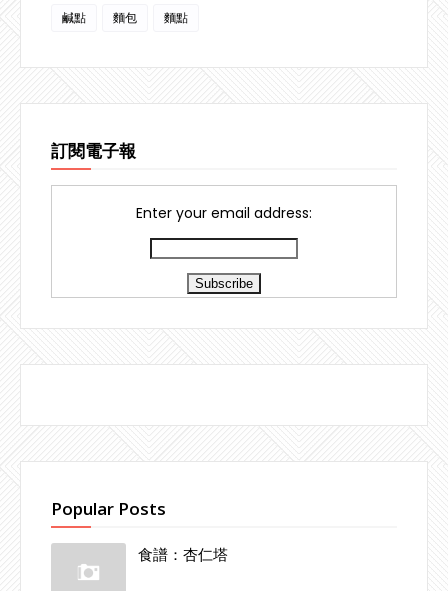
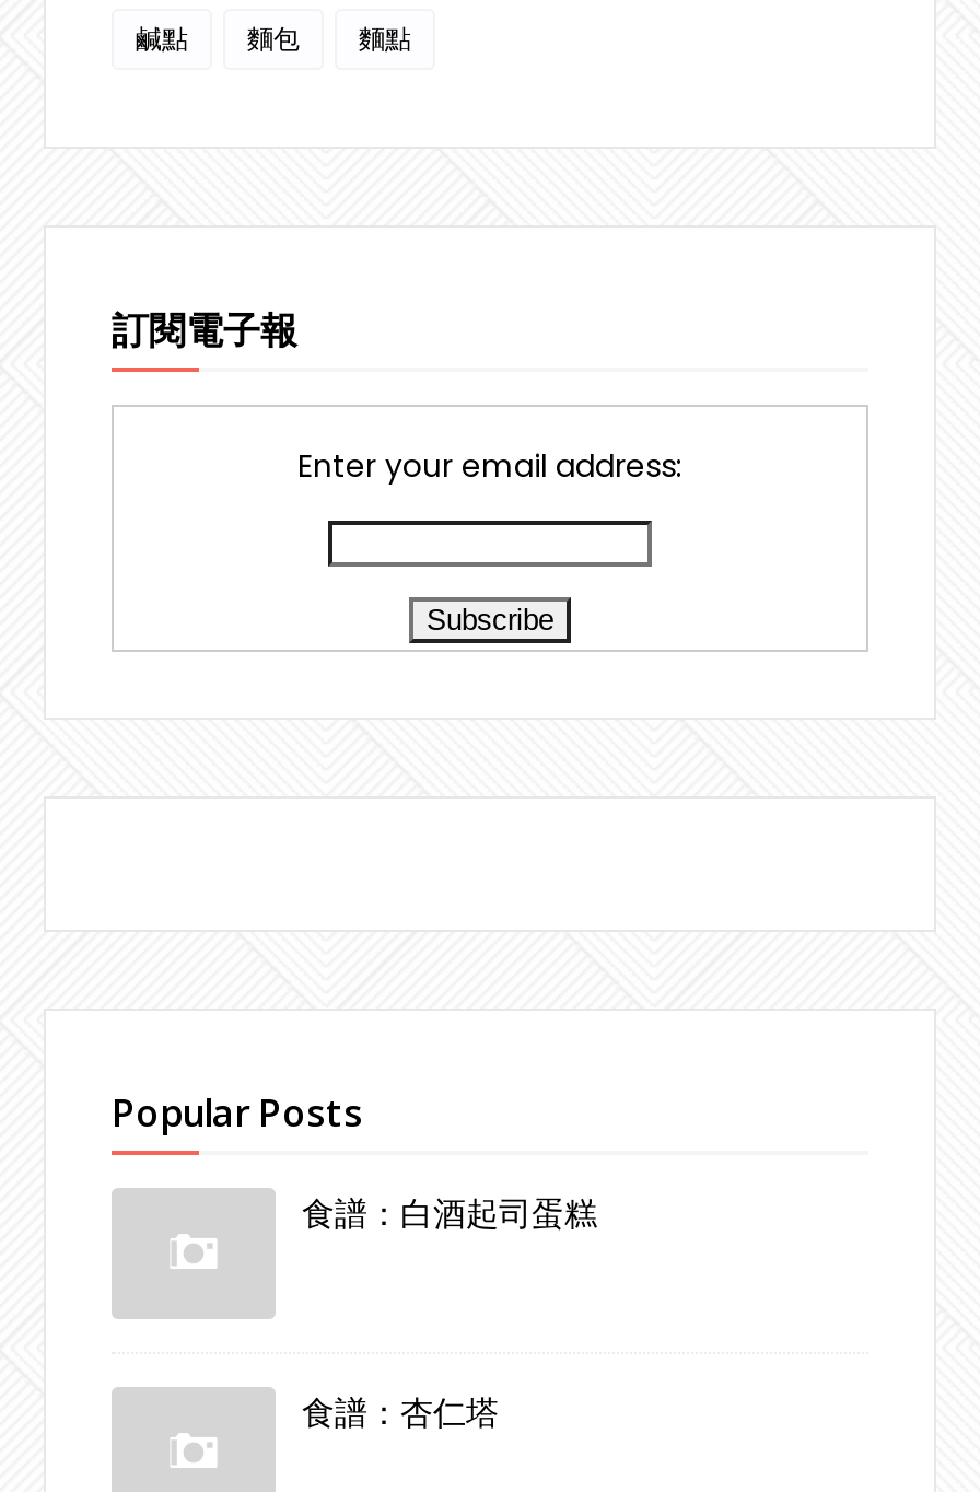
+ 食譜：白酒起司蛋糕
